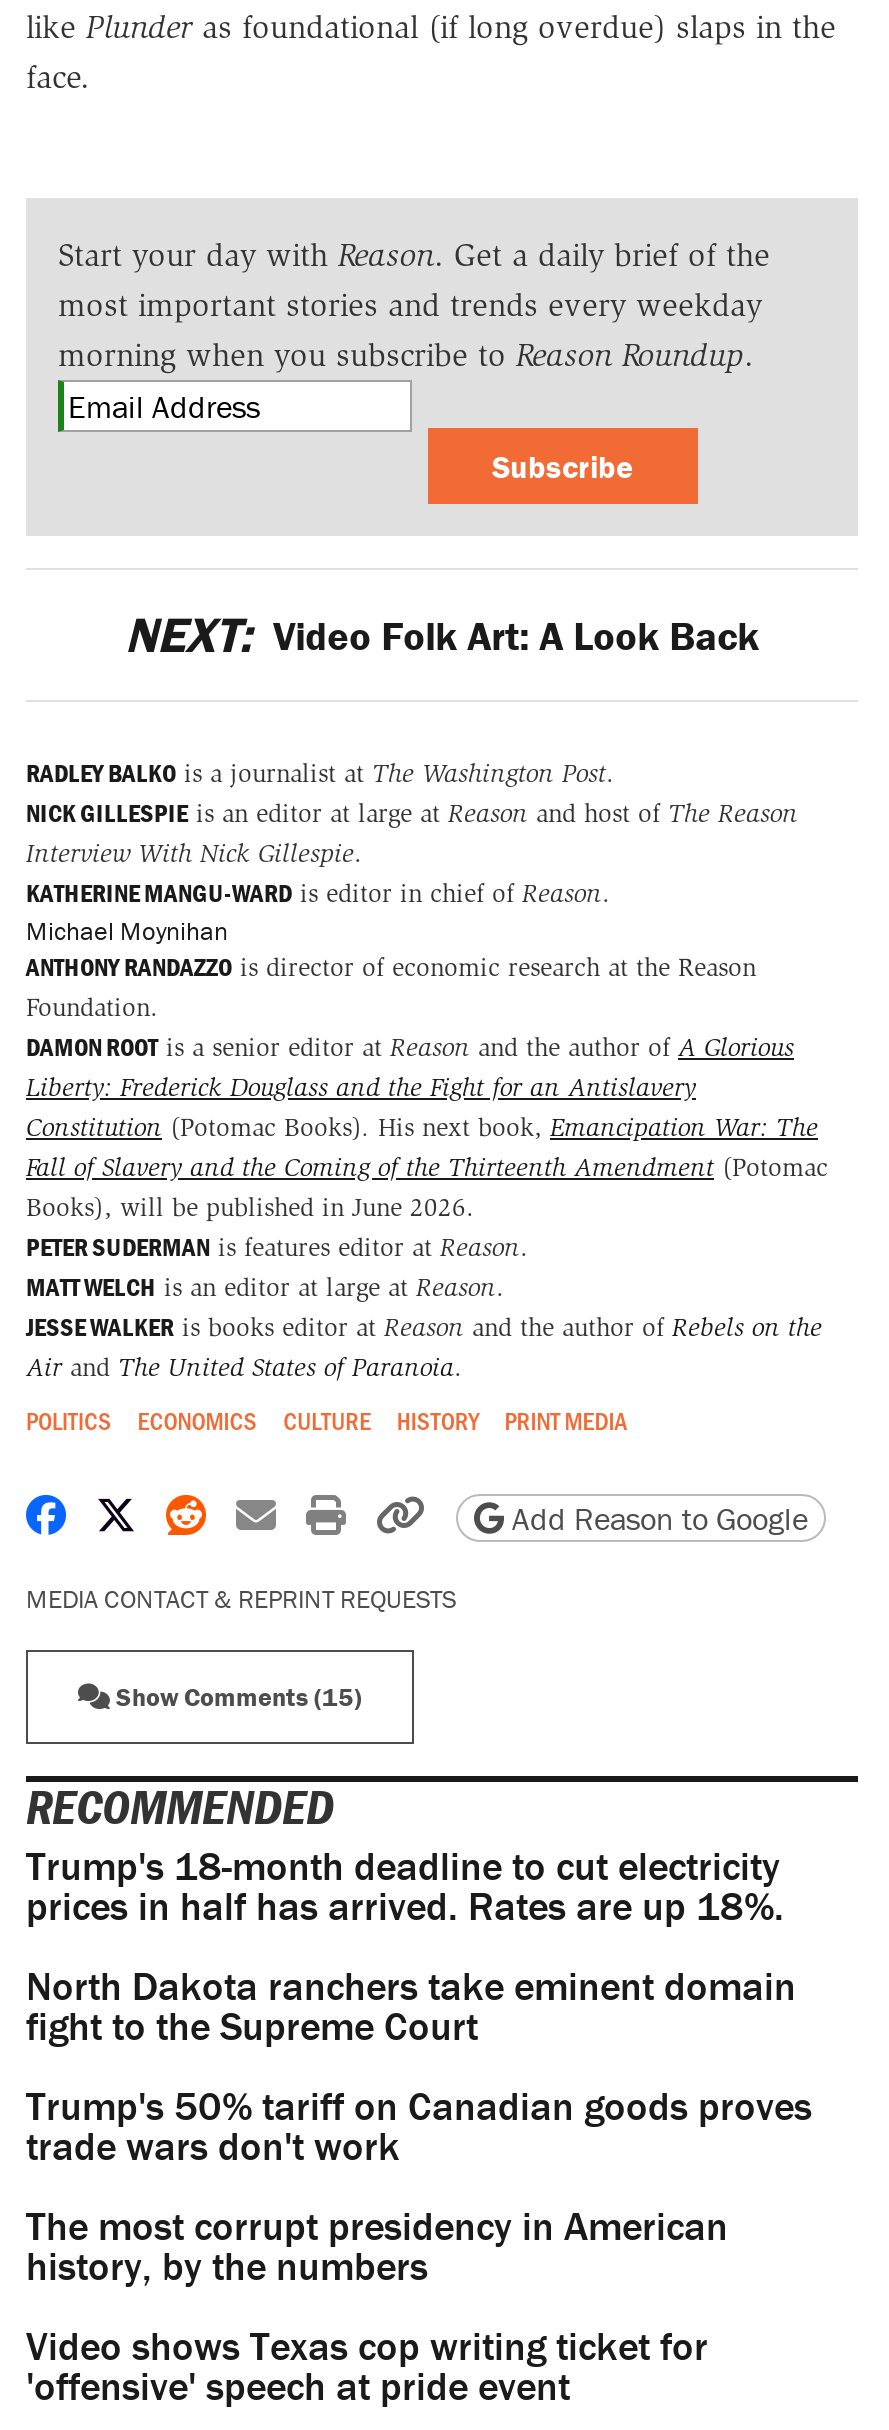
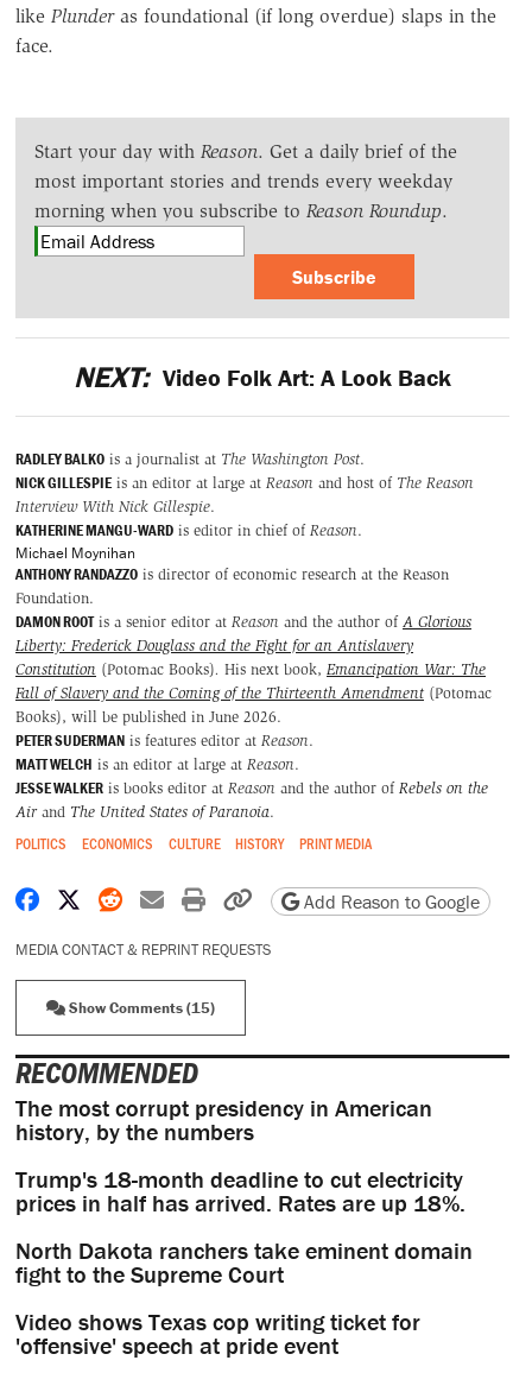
moved down: Trump's 18-month deadline to cut electricity | prices in half has arrived. Rates are up 18%. | North Dakota ranchers take eminent domain | fight to the Supreme Court

- Trump's 50% tariff on Canadian goods proves
- trade wars don't work

moved up: The most corrupt presidency in American | history, by the numbers
